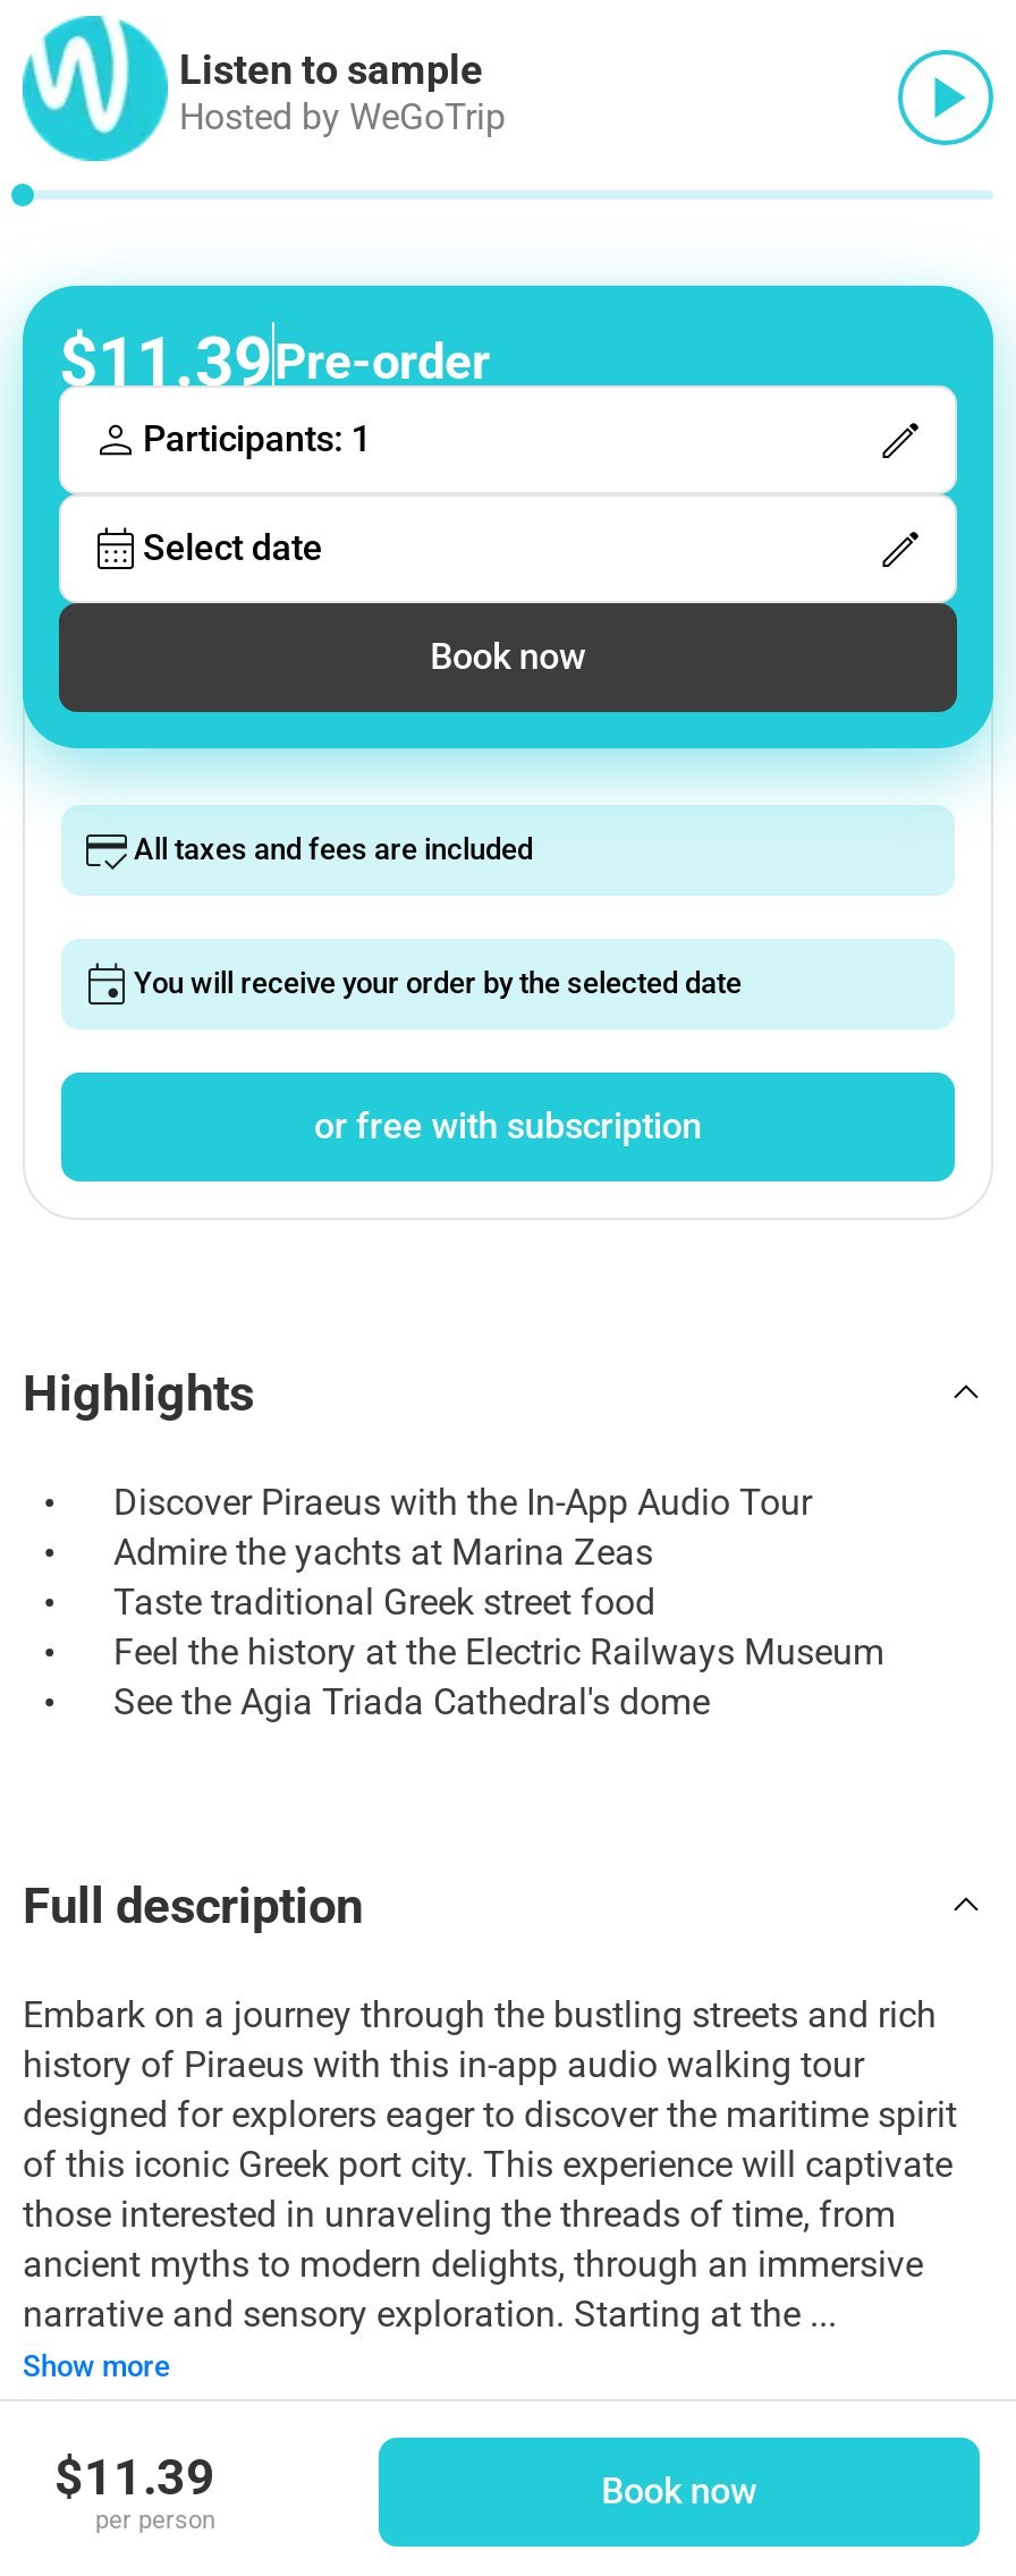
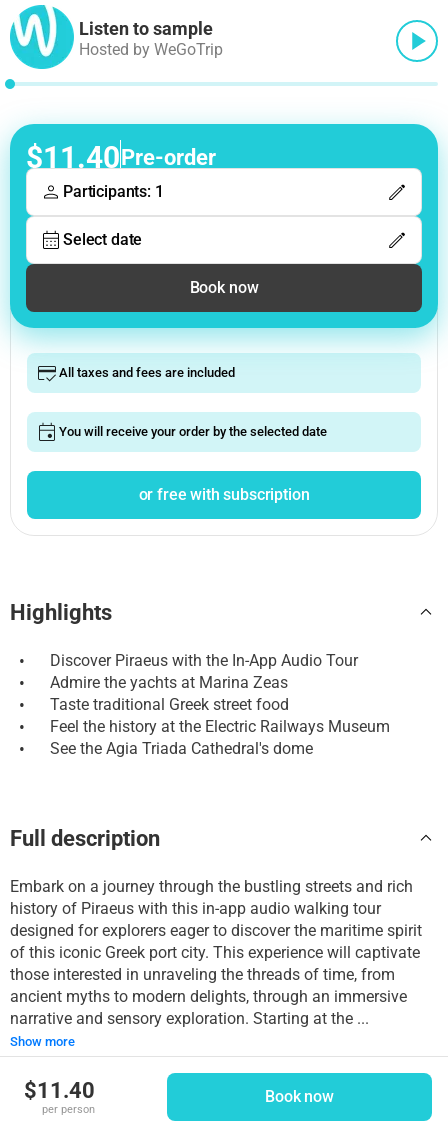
- $11.39Pre-order
+ $11.40Pre-order

- $11.39
+ $11.40
